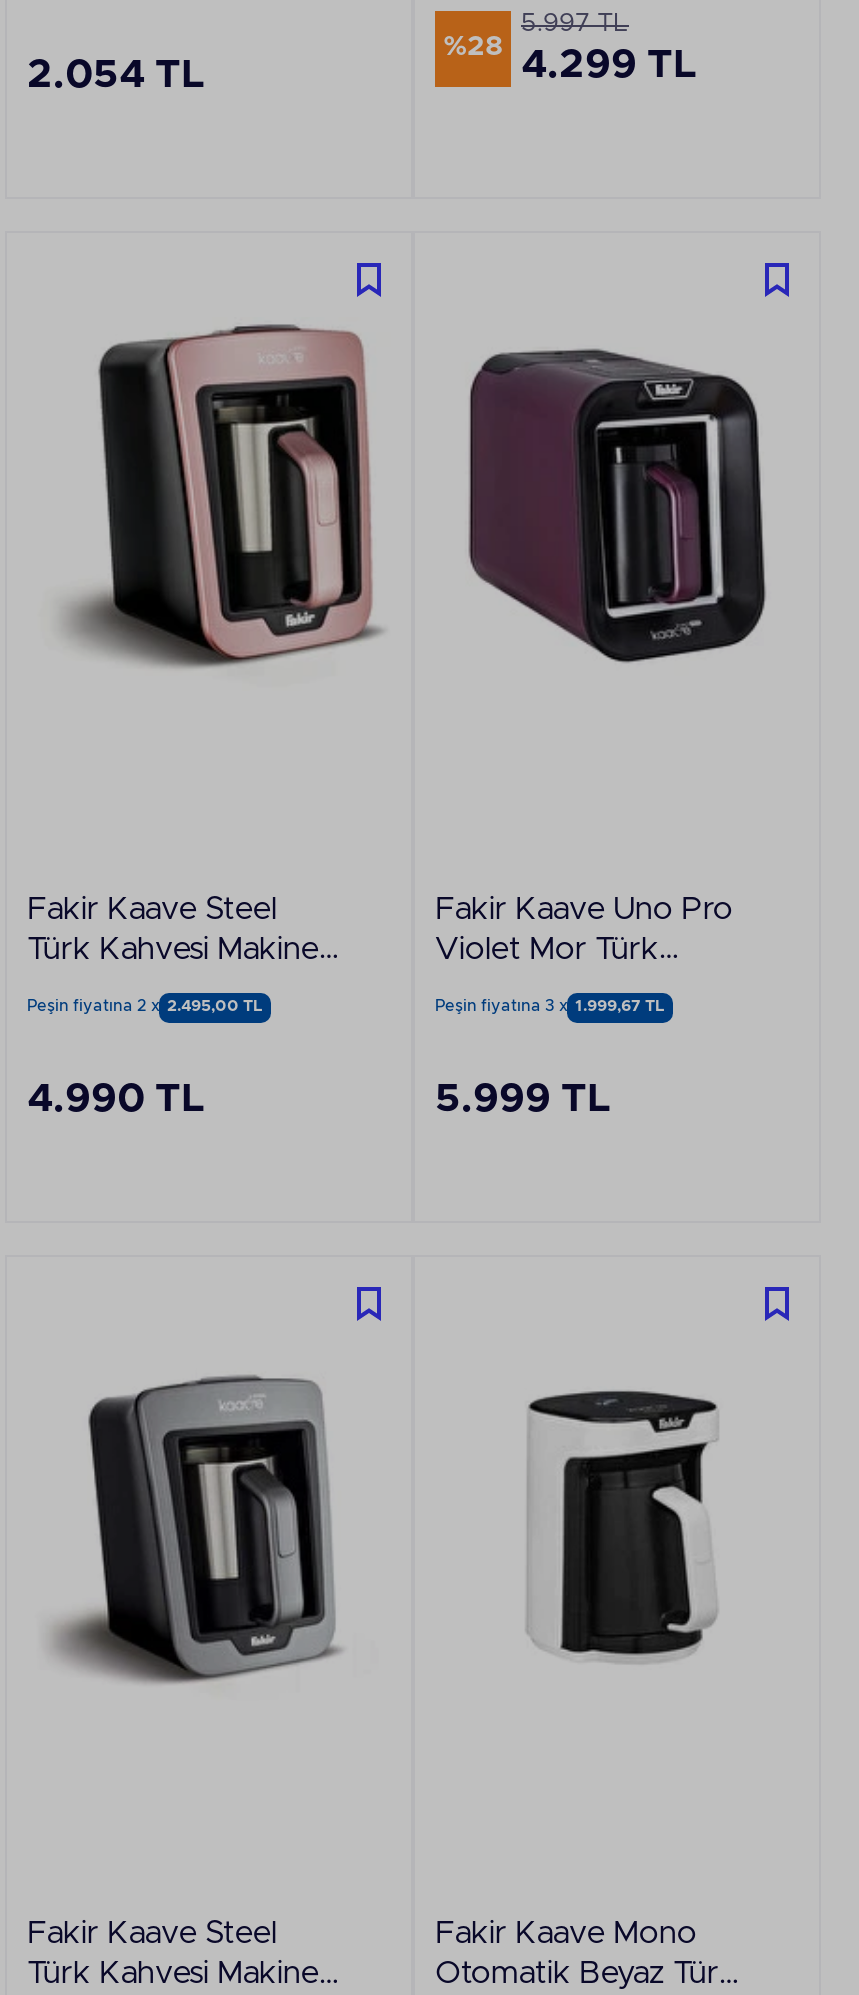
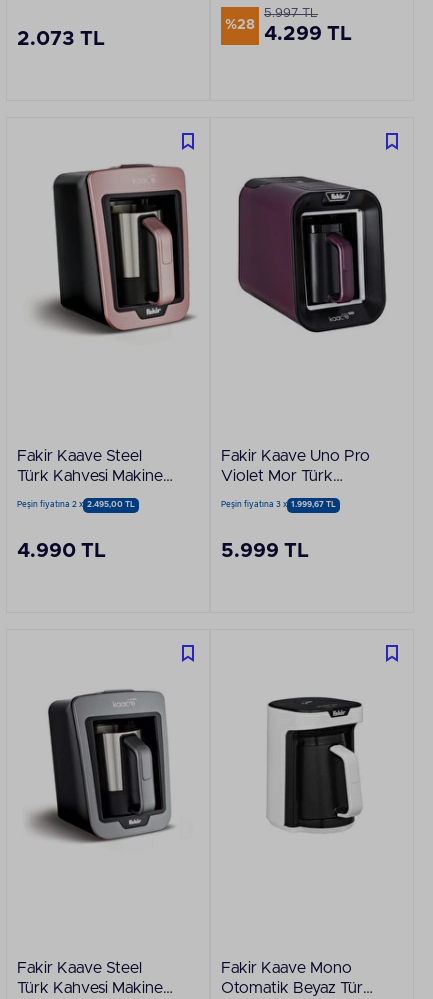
- 2.054 TL
+ 2.073 TL
